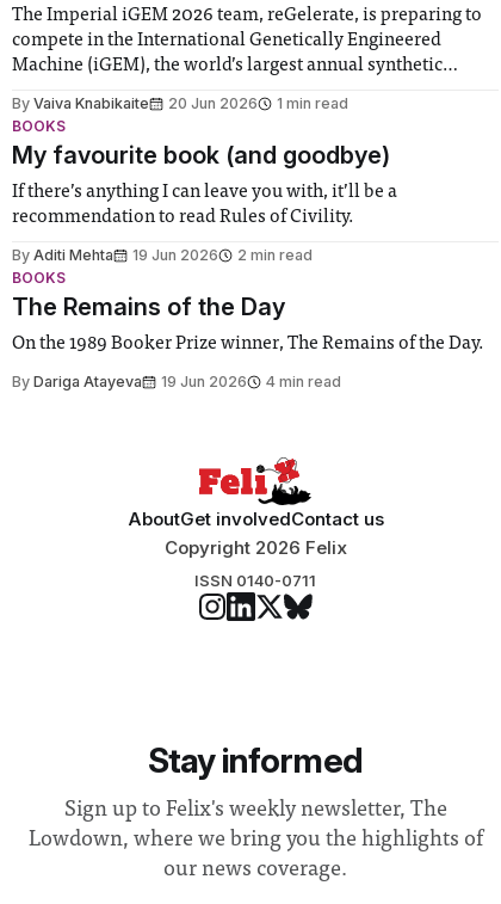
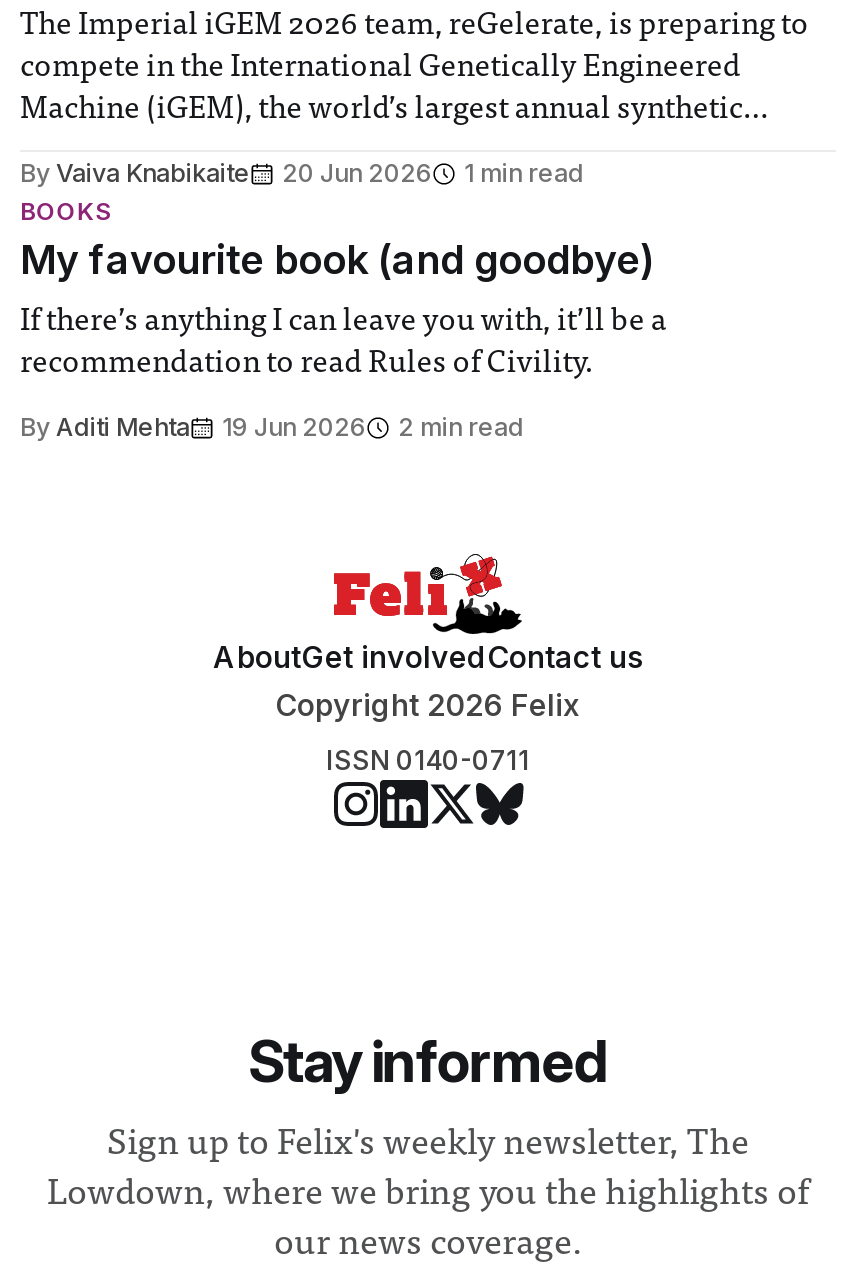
- BOOKS
- The Remains of the Day
- On the 1989 Booker Prize winner, The Remains of the Day.
- By Dariga Atayeva
- 19 Jun 2026
- 4 min read
